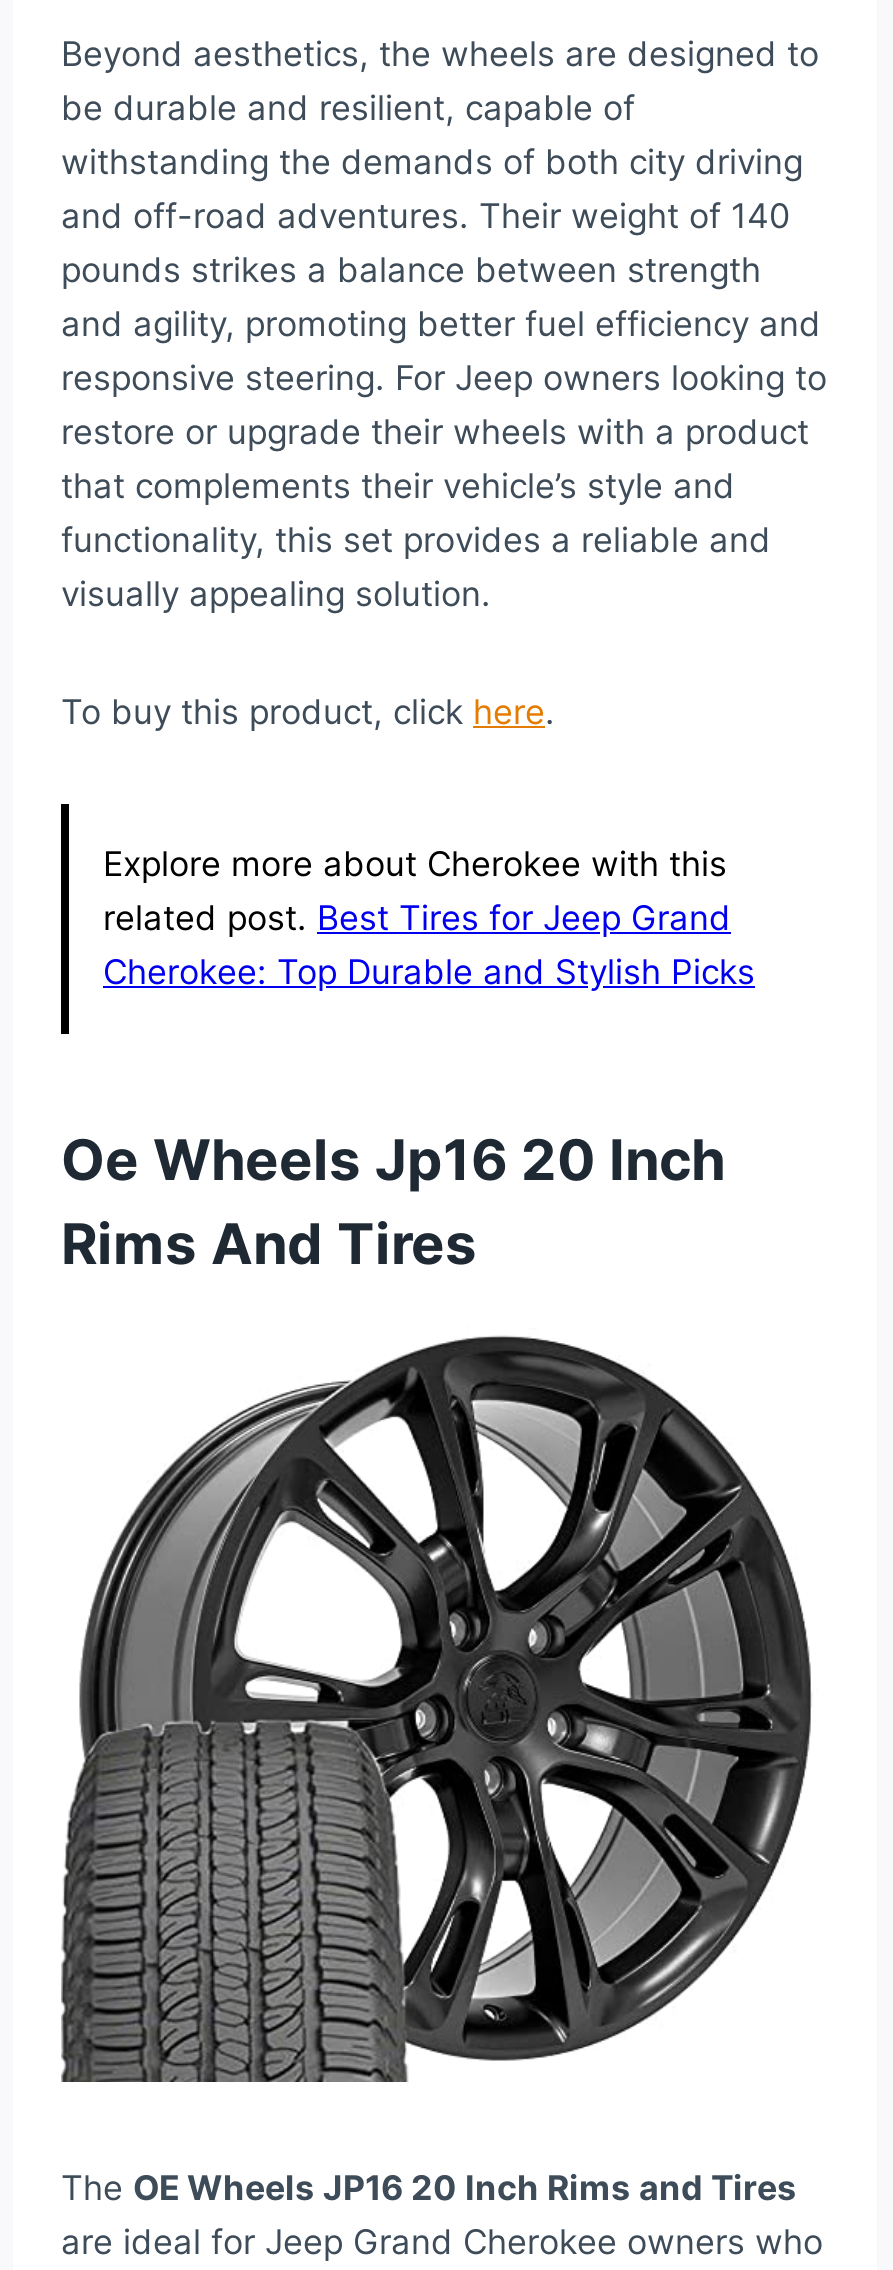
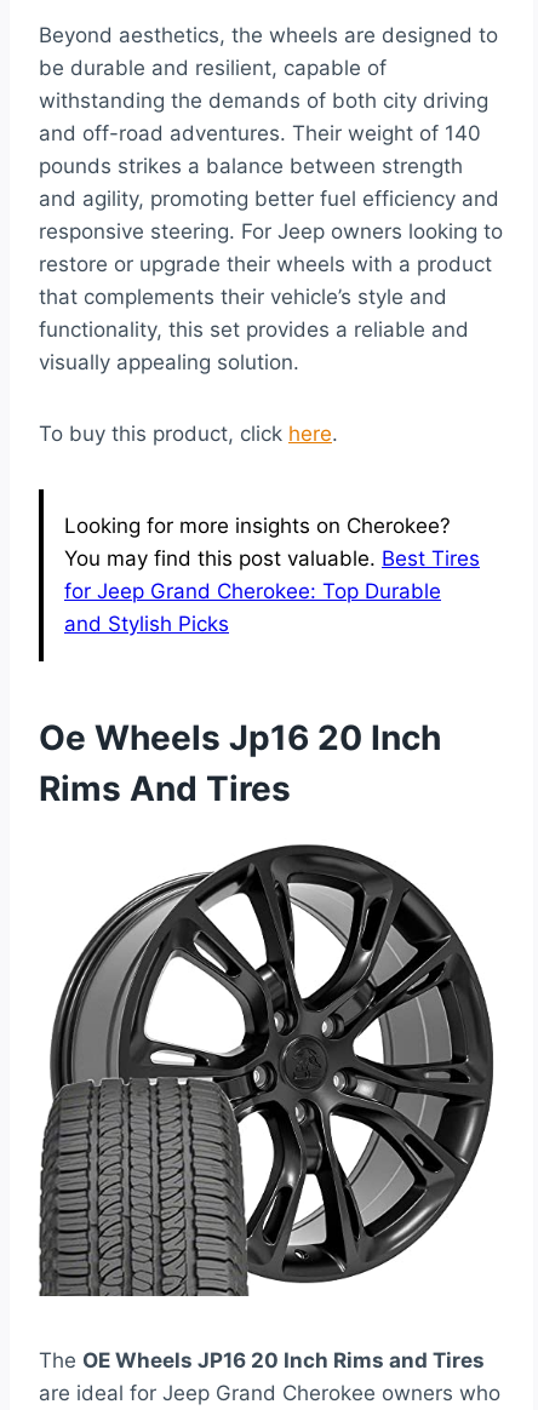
- Explore more about Cherokee with this
- related post. Best Tires for Jeep Grand
- Cherokee: Top Durable and Stylish Picks
+ Looking for more insights on Cherokee?
+ You may find this post valuable. Best Tires
+ for Jeep Grand Cherokee: Top Durable
+ and Stylish Picks
